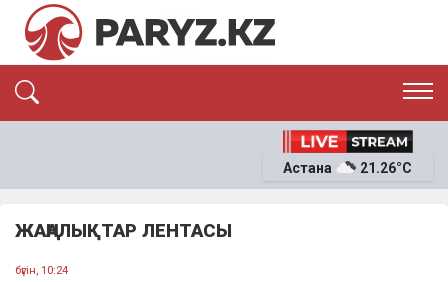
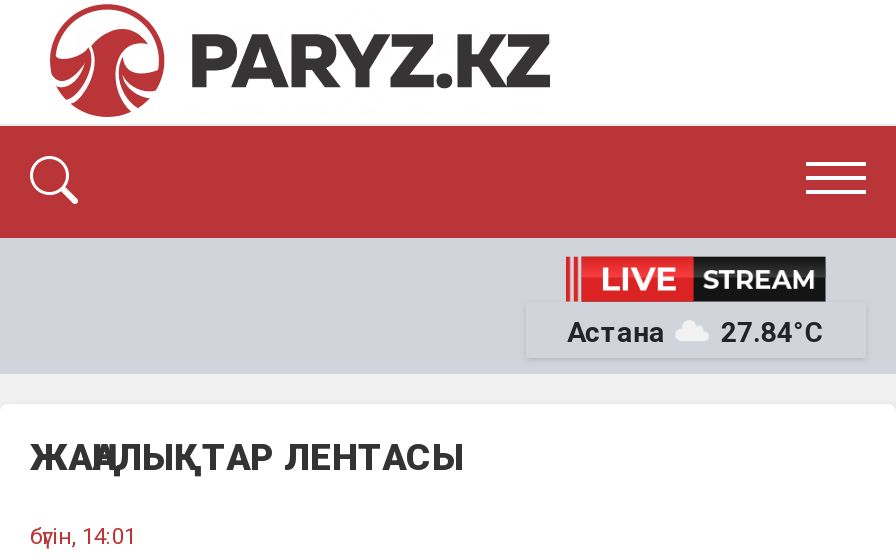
- 21.26°C
+ 27.84°C

- бүгін, 10:24
+ бүгін, 14:01
